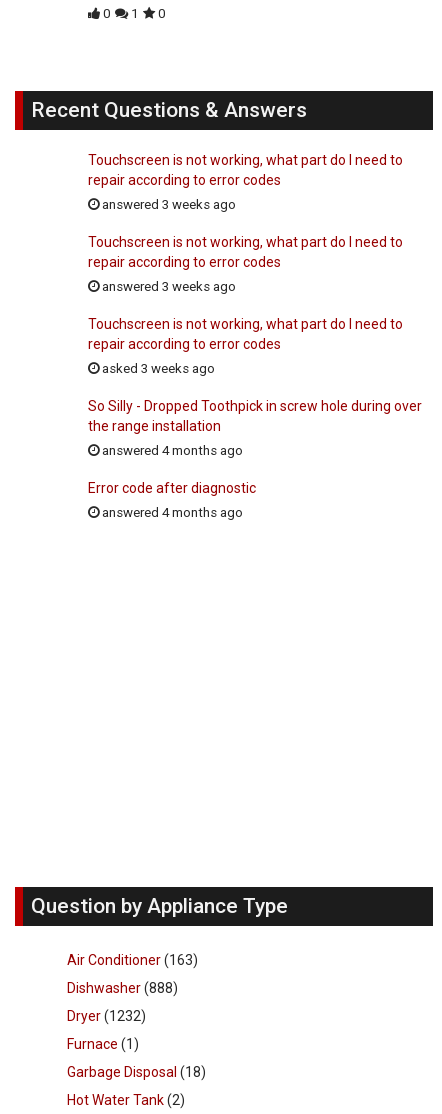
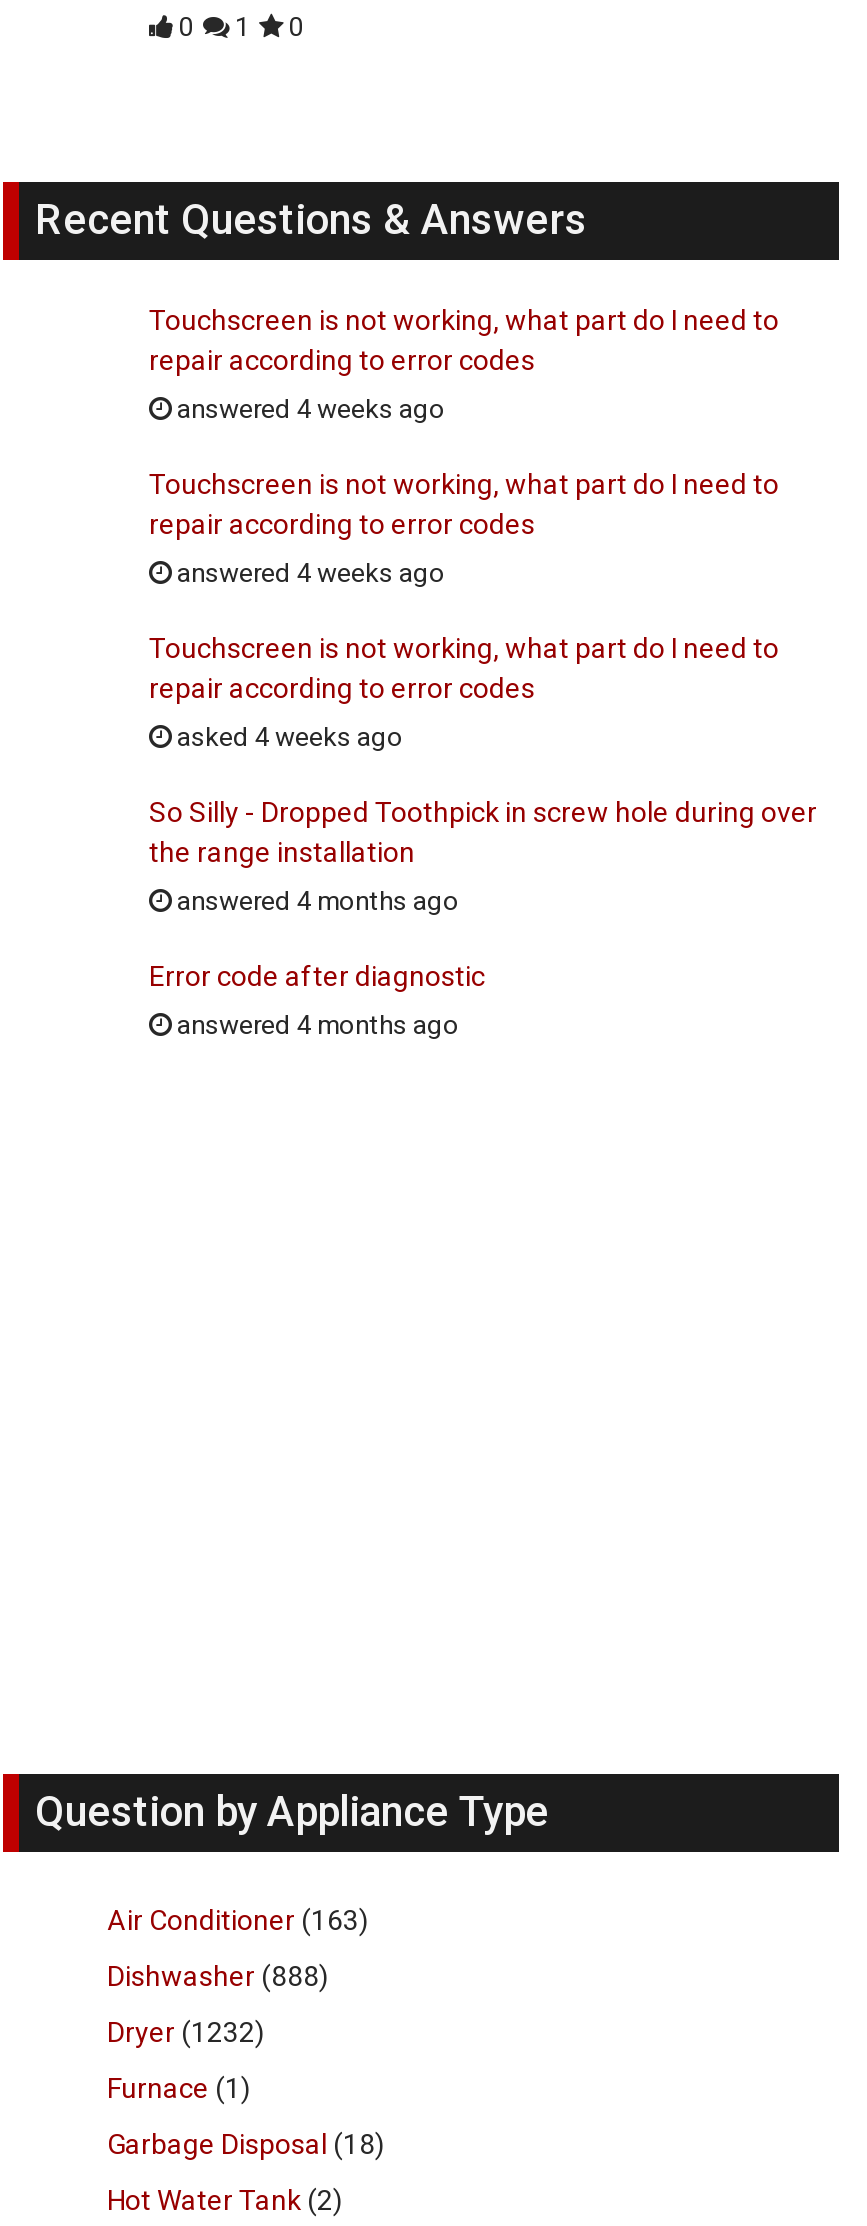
- answered 3 weeks ago
+ answered 4 weeks ago

- answered 3 weeks ago
+ answered 4 weeks ago

- asked 3 weeks ago
+ asked 4 weeks ago
